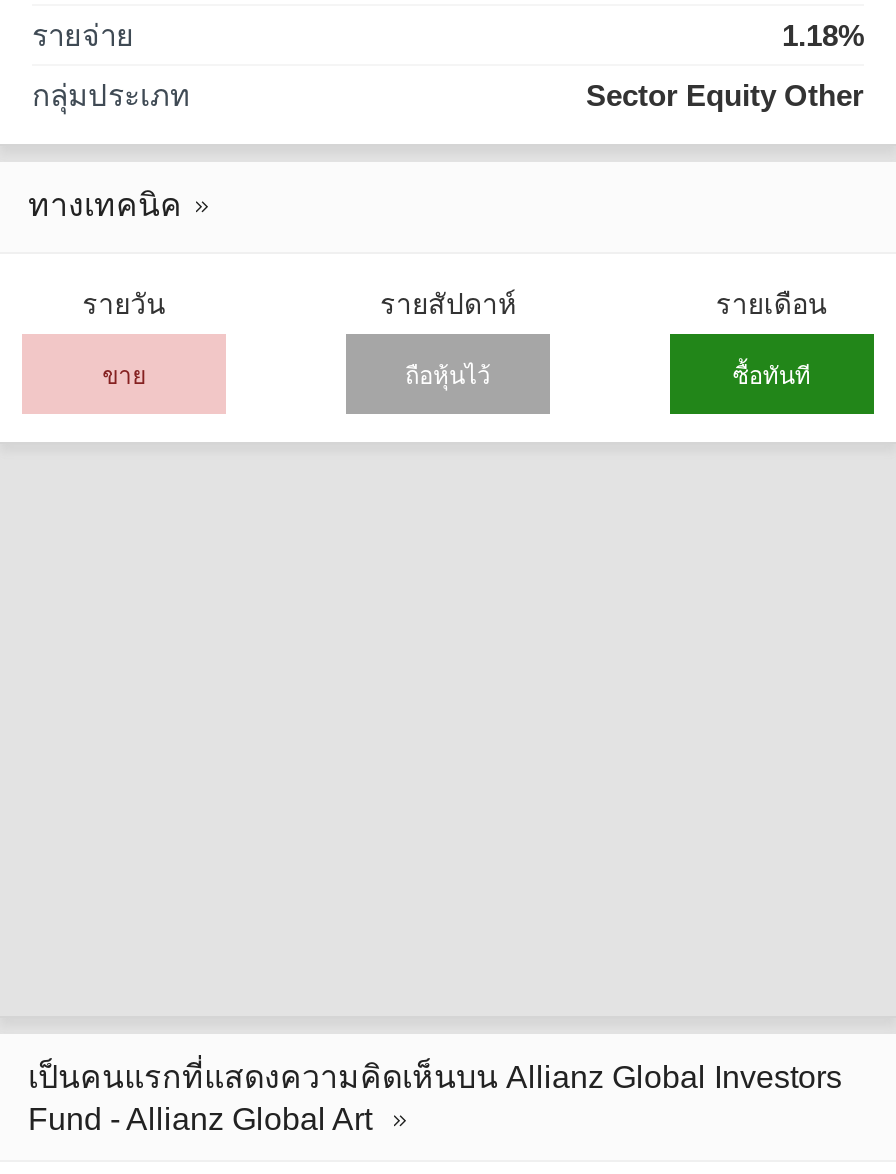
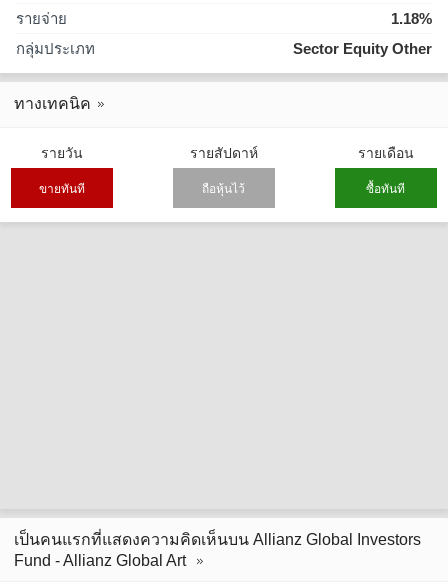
- ขาย
+ ขายทันที
